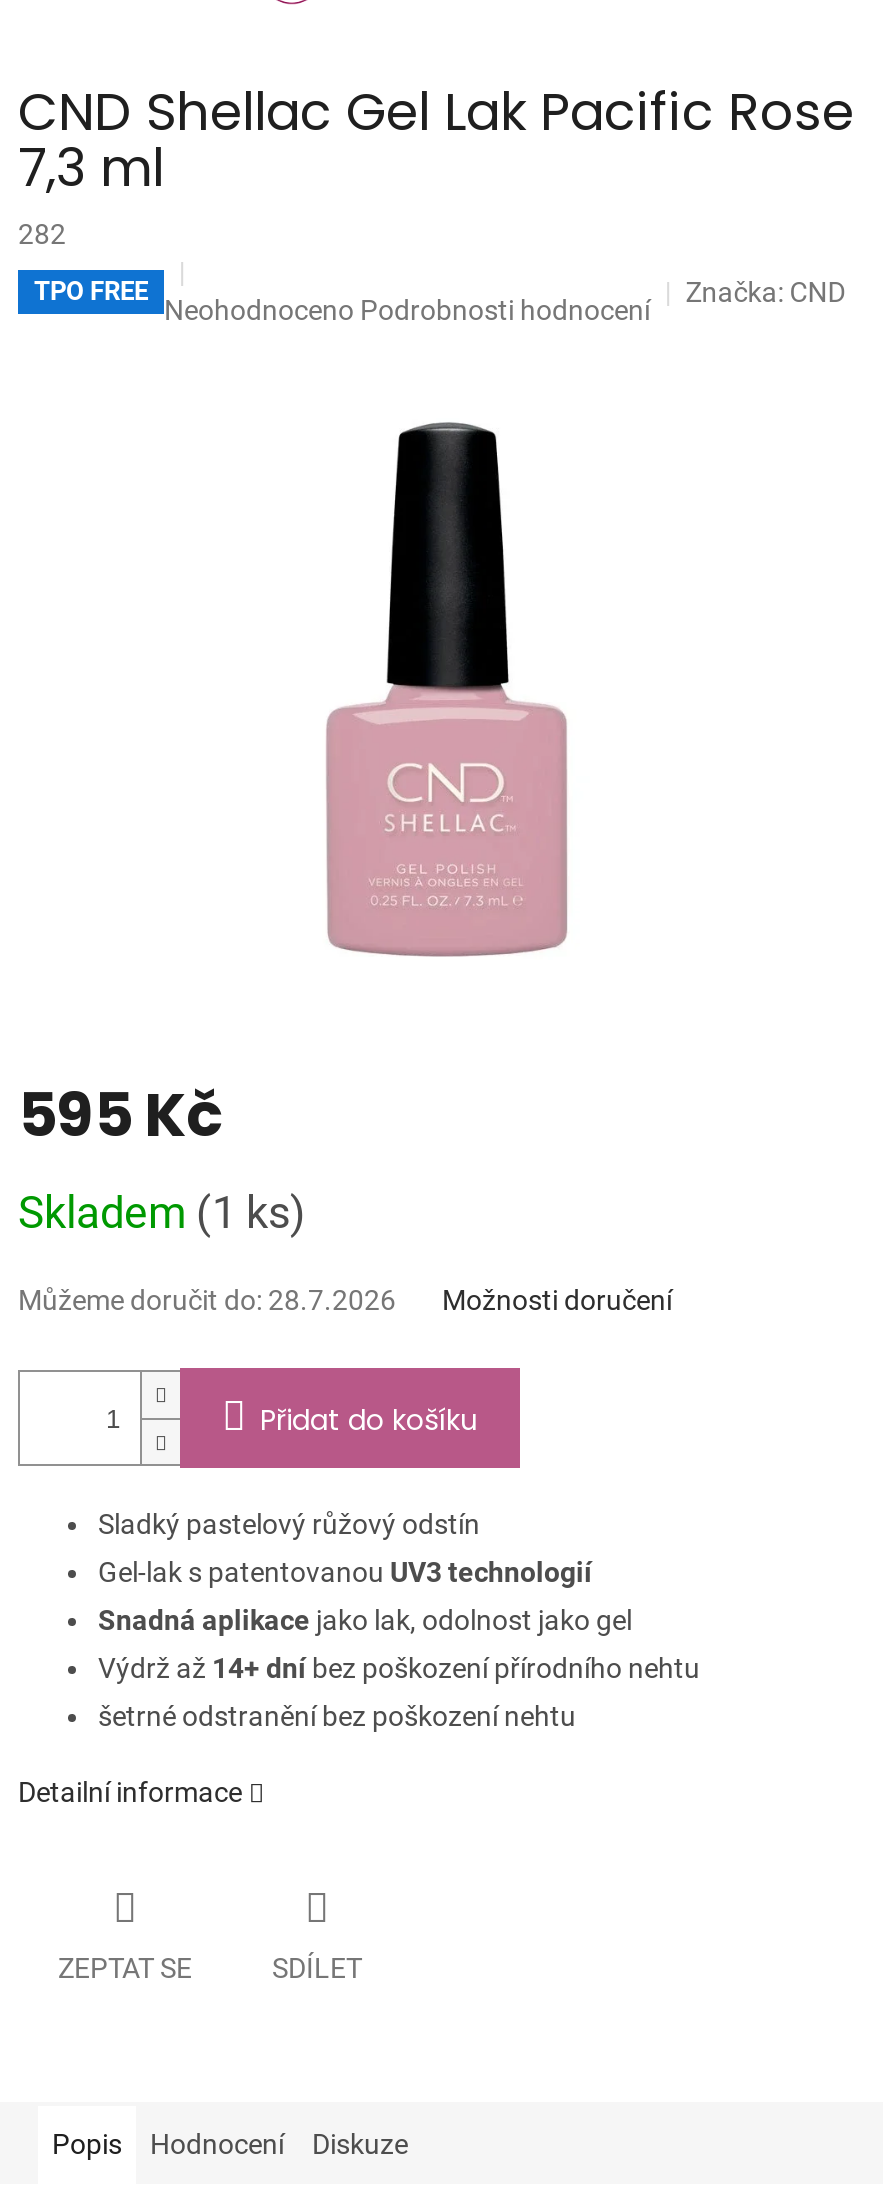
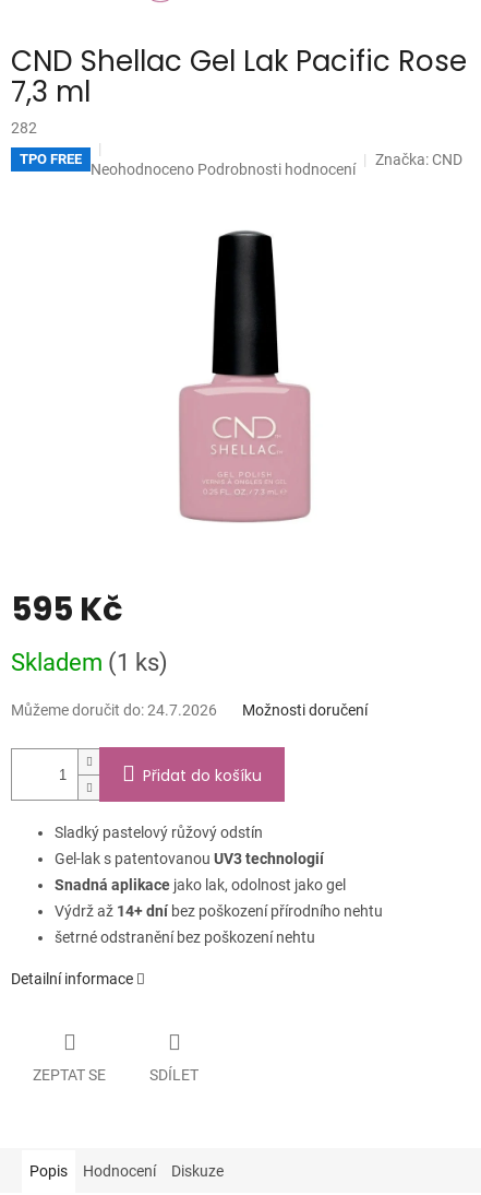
- Můžeme doručit do: 28.7.2026
+ Můžeme doručit do: 24.7.2026
